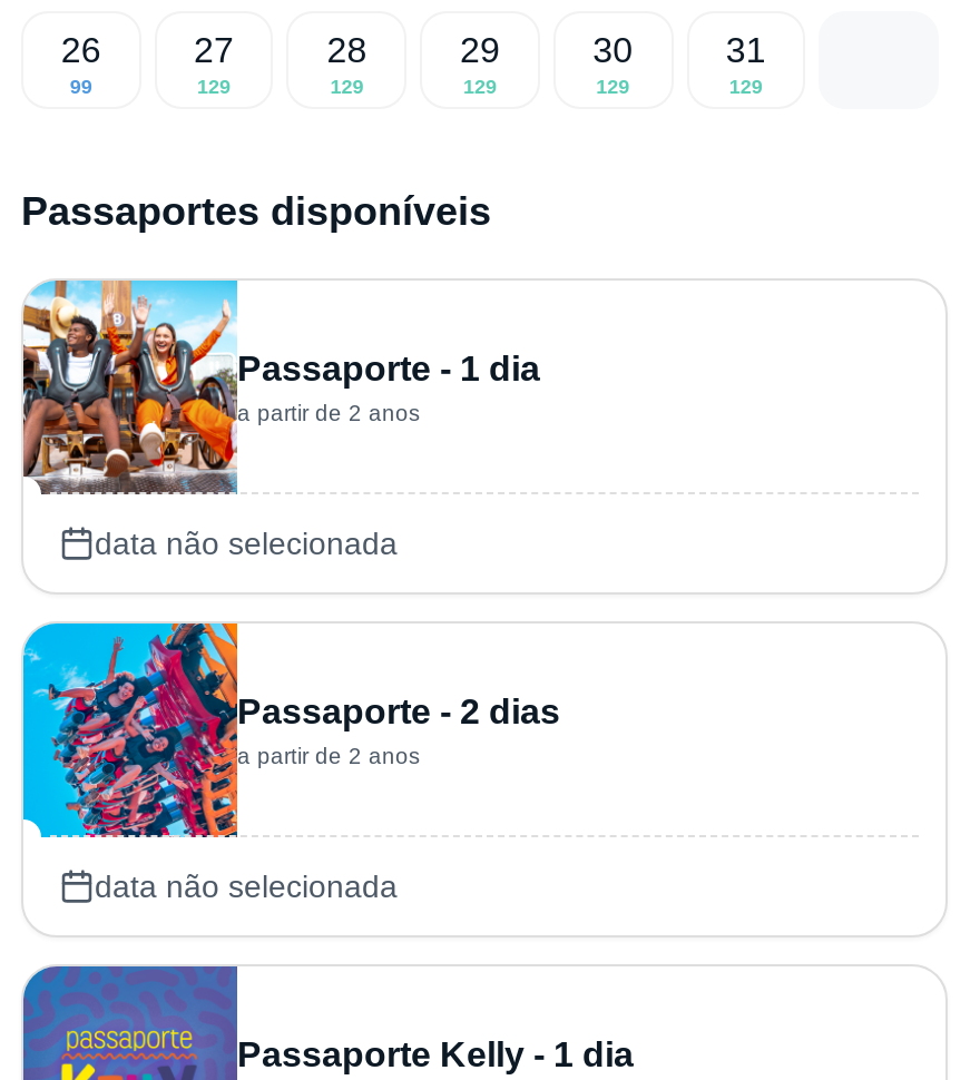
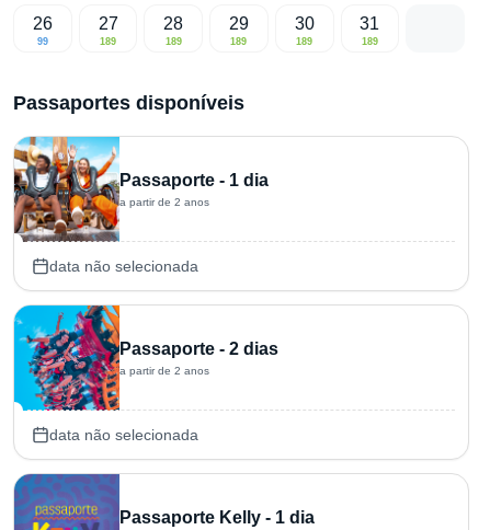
- 129
+ 189

- 129
+ 189

- 129
+ 189

- 129
+ 189

- 129
+ 189
